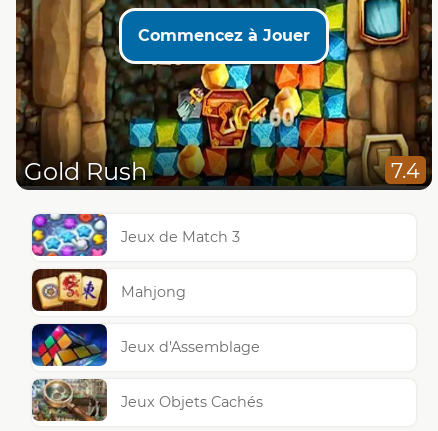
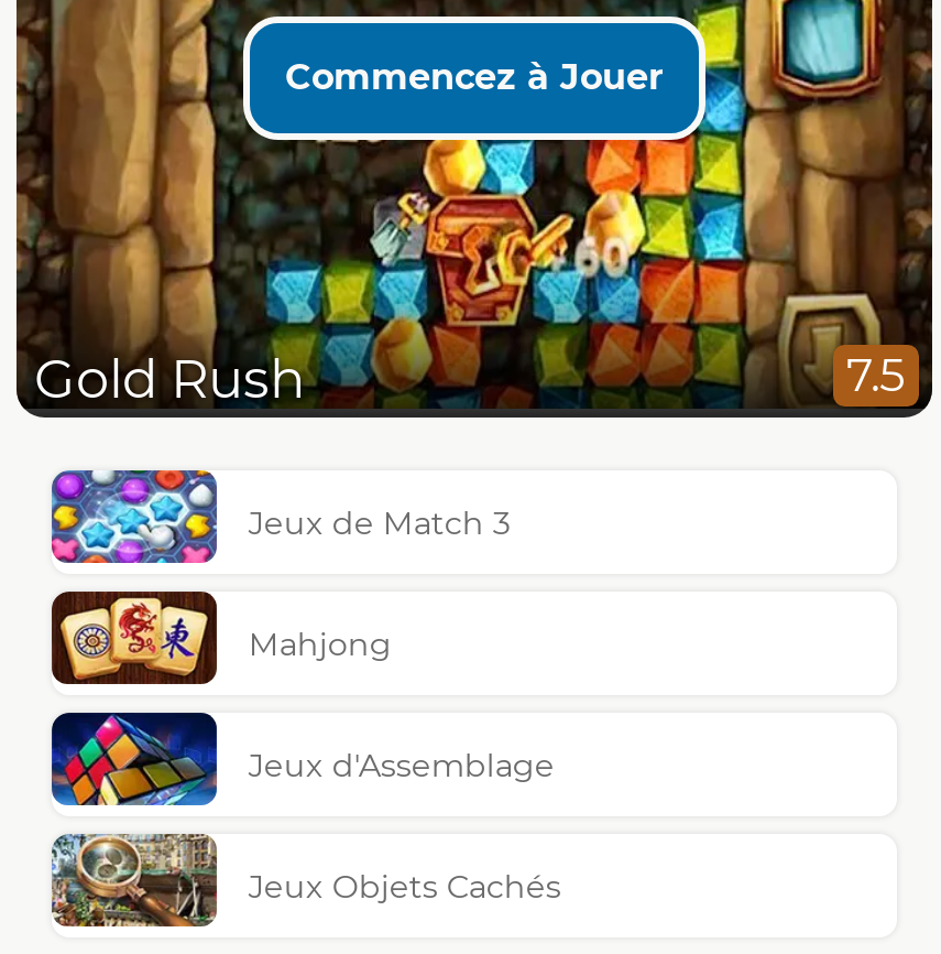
- 7.4
+ 7.5
